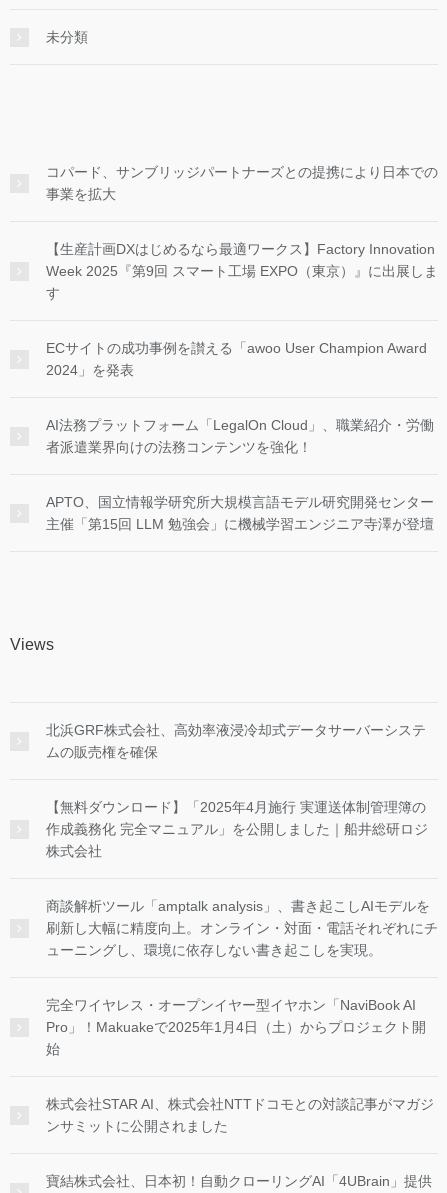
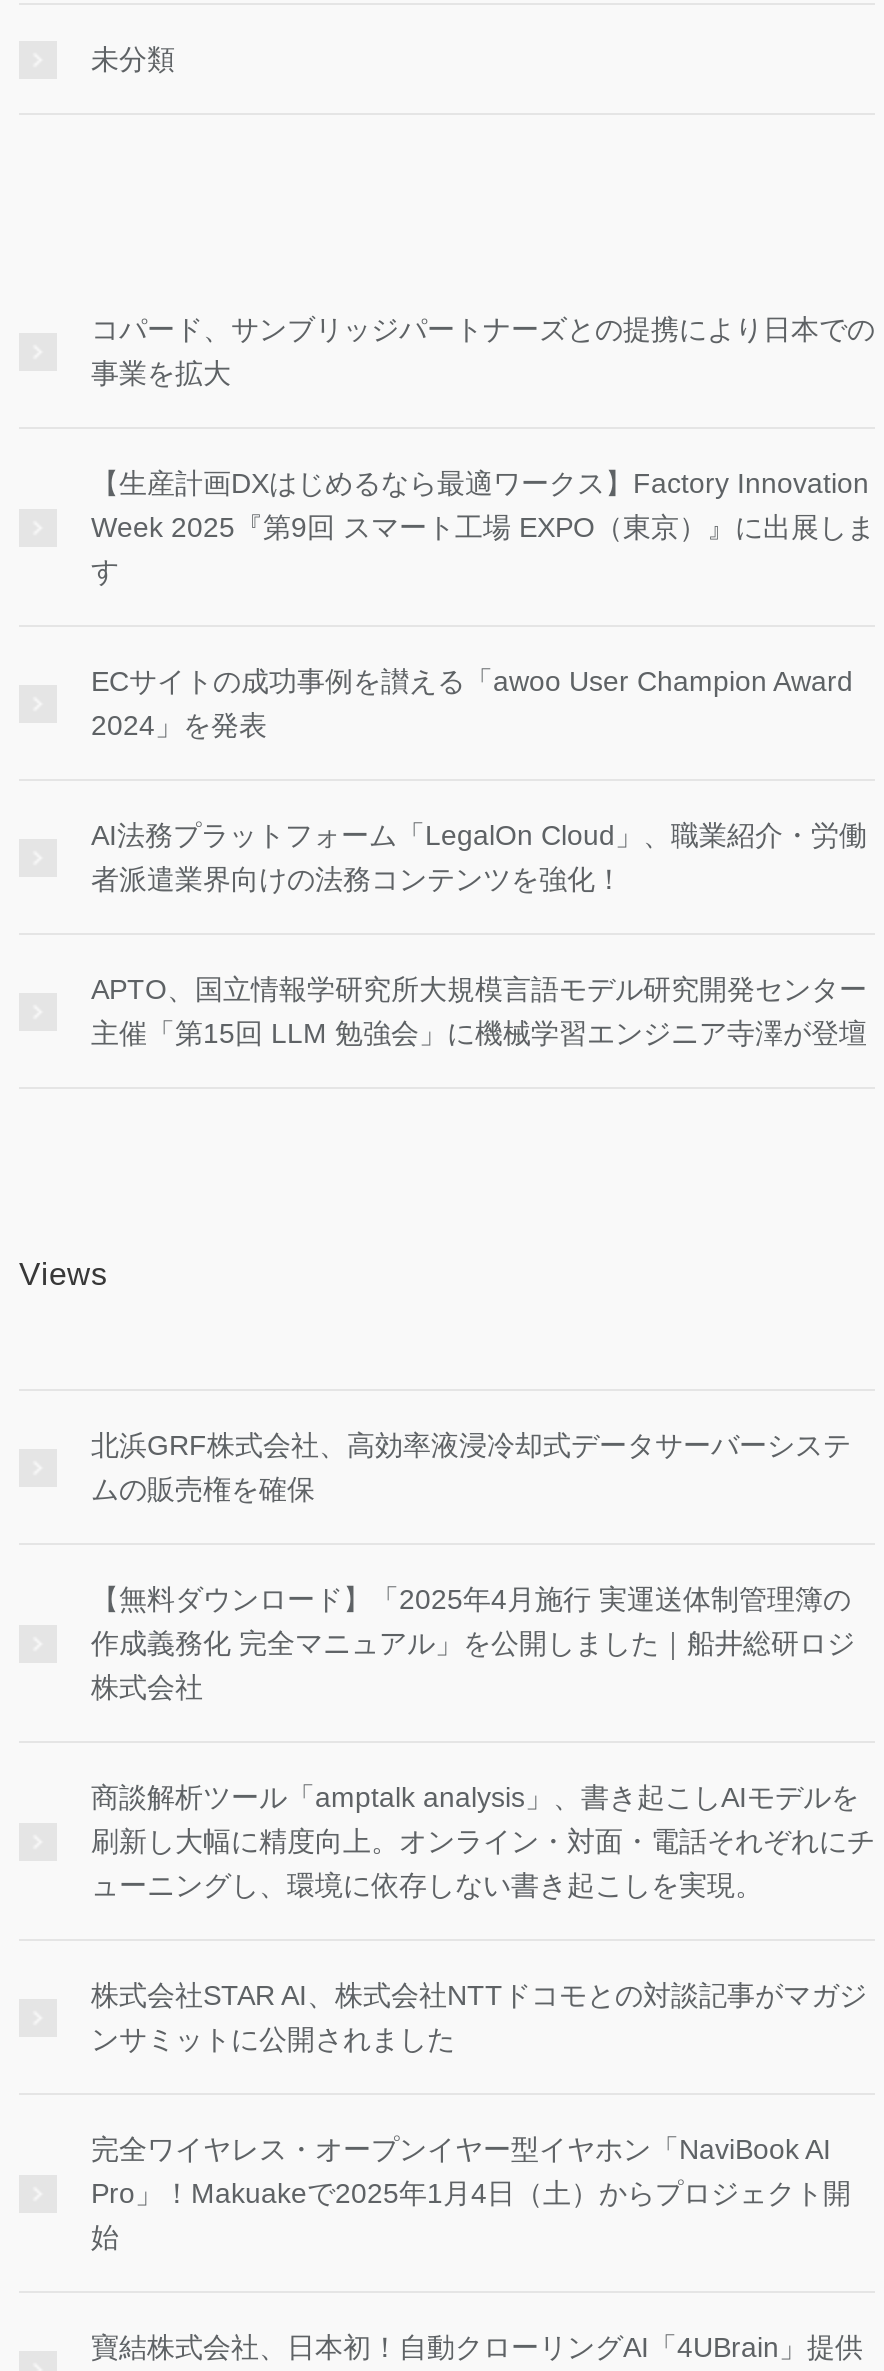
moved down: 完全ワイヤレス・オープンイヤー型イヤホン「NaviBook AI | Pro」！Makuakeで2025年1月4日（土）からプロジェクト開 | 始

moved up: 株式会社STAR AI、株式会社NTTドコモとの対談記事がマガジ | ンサミットに公開されました
